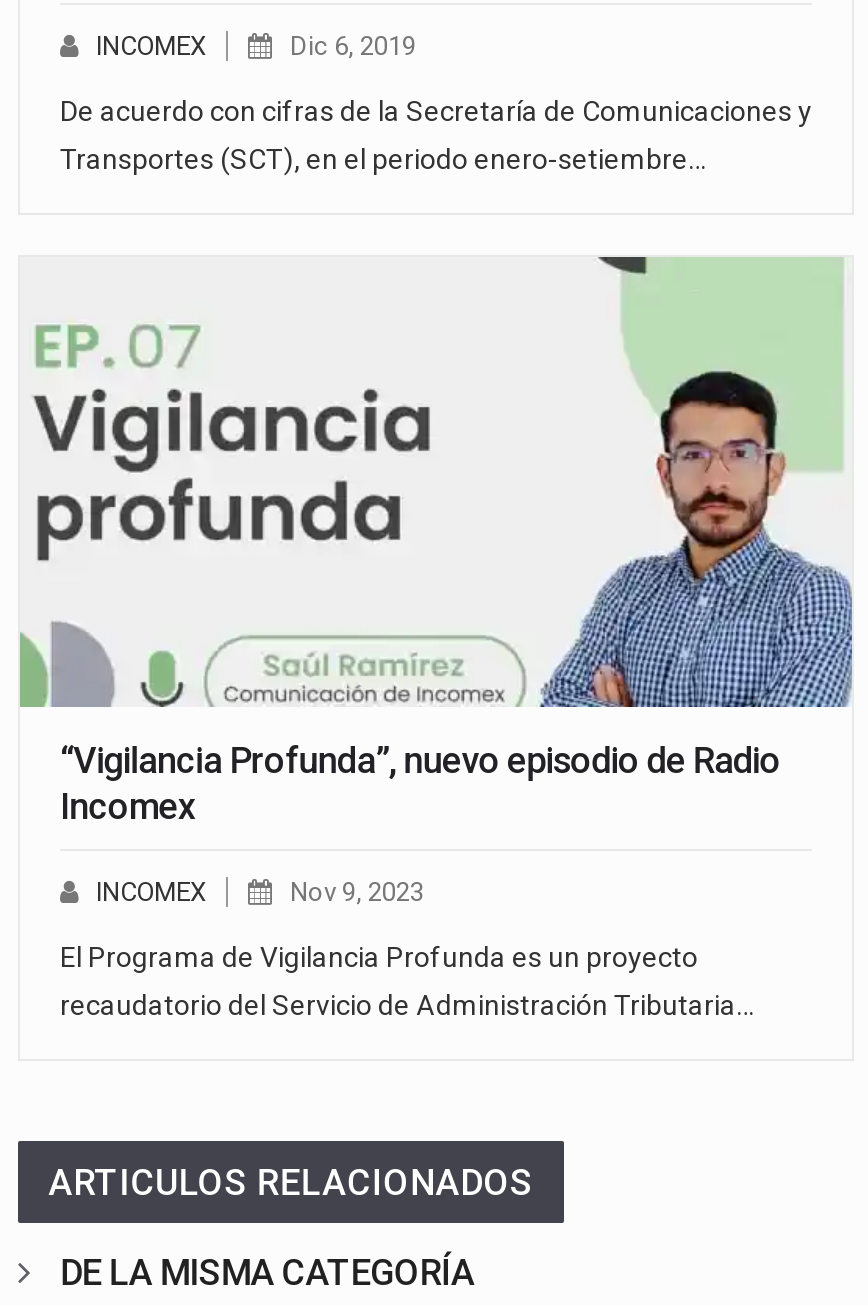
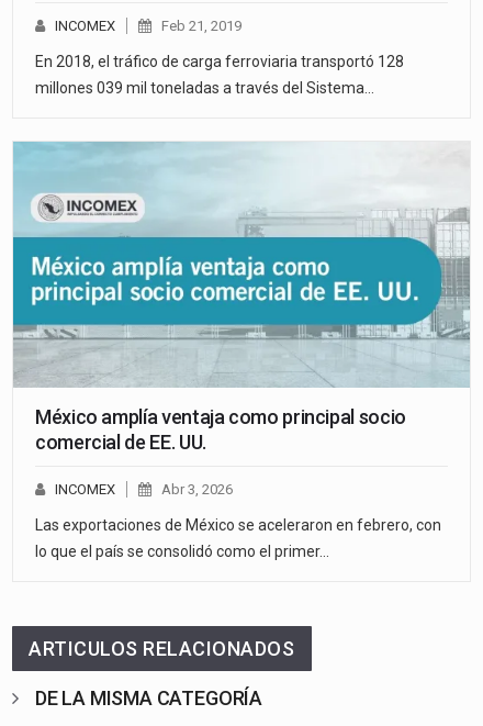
- Dic 6, 2019
+ Feb 21, 2019

- De acuerdo con cifras de la Secretaría de Comunicaciones y
+ En 2018, el tráfico de carga ferroviaria transportó 128

- Transportes (SCT), en el periodo enero-setiembre…
+ millones 039 mil toneladas a través del Sistema…

- [image]
- “Vigilancia Profunda”, nuevo episodio de Radio
- Incomex
+ [image]
+ México amplía ventaja como principal socio
+ comercial de EE. UU.

- Nov 9, 2023
+ Abr 3, 2026

- El Programa de Vigilancia Profunda es un proyecto
+ Las exportaciones de México se aceleraron en febrero, con

- recaudatorio del Servicio de Administración Tributaria…
+ lo que el país se consolidó como el primer…
